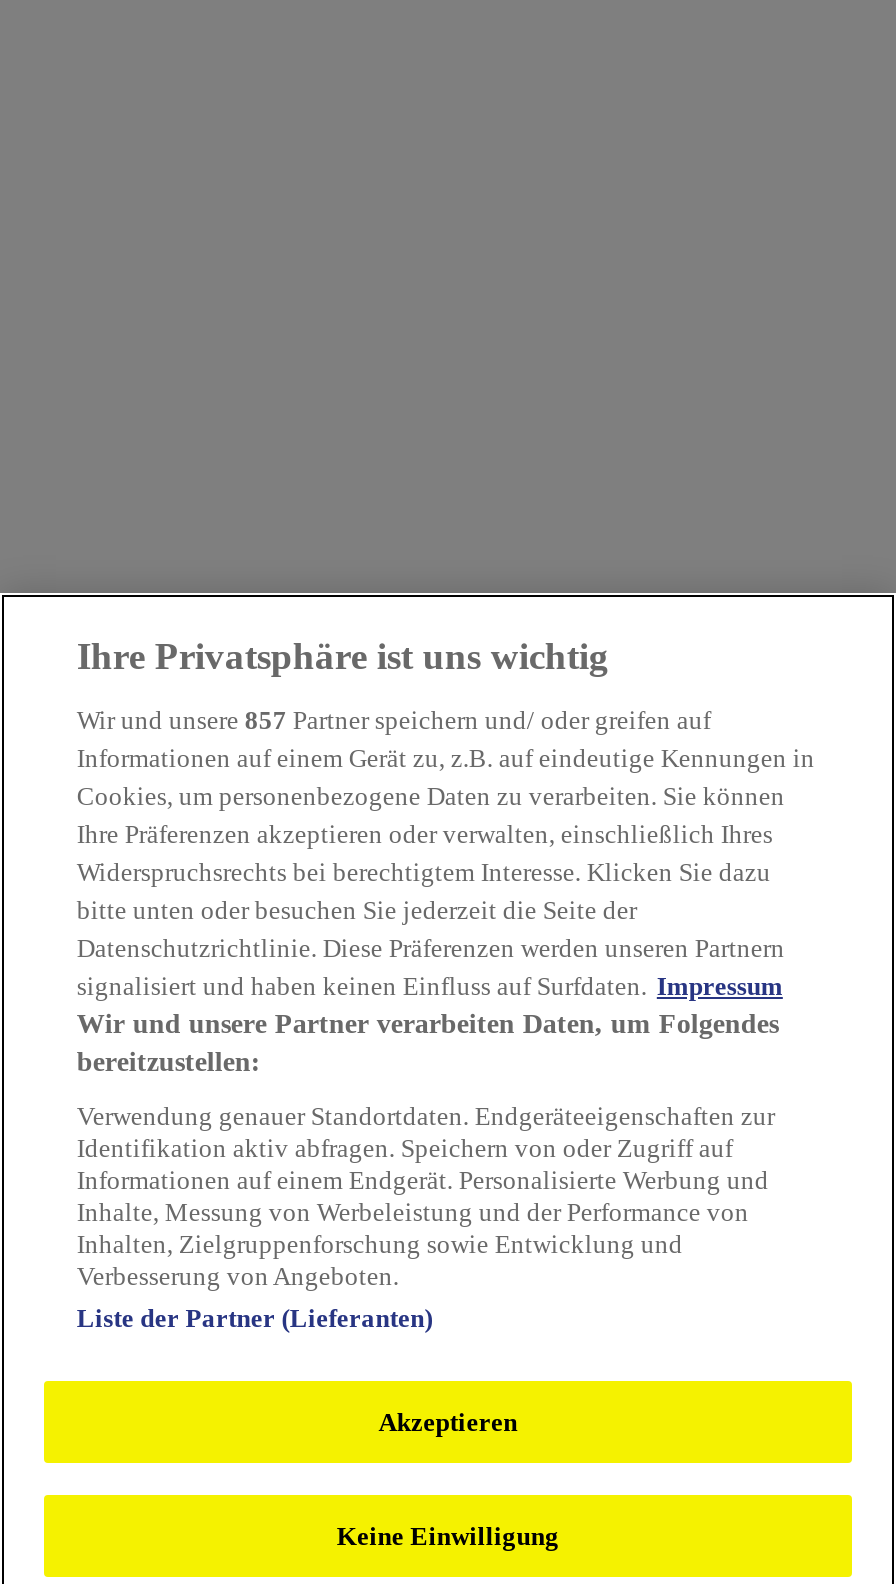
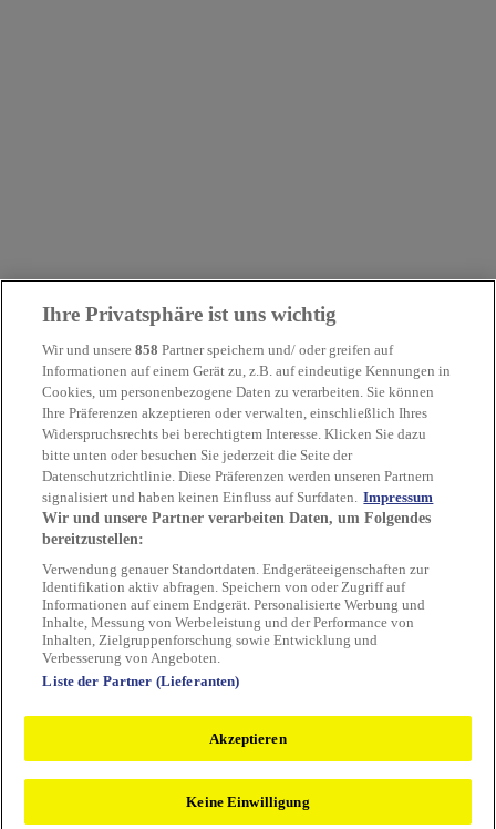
- Wir und unsere 857 Partner speichern und/ oder greifen auf
+ Wir und unsere 858 Partner speichern und/ oder greifen auf
